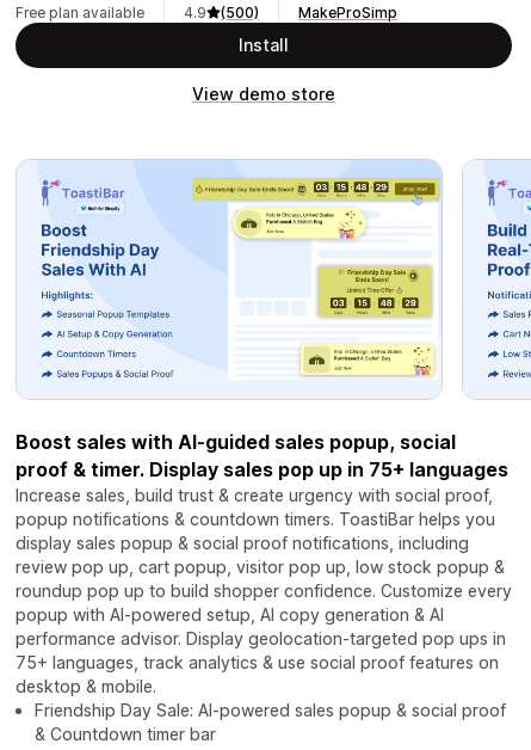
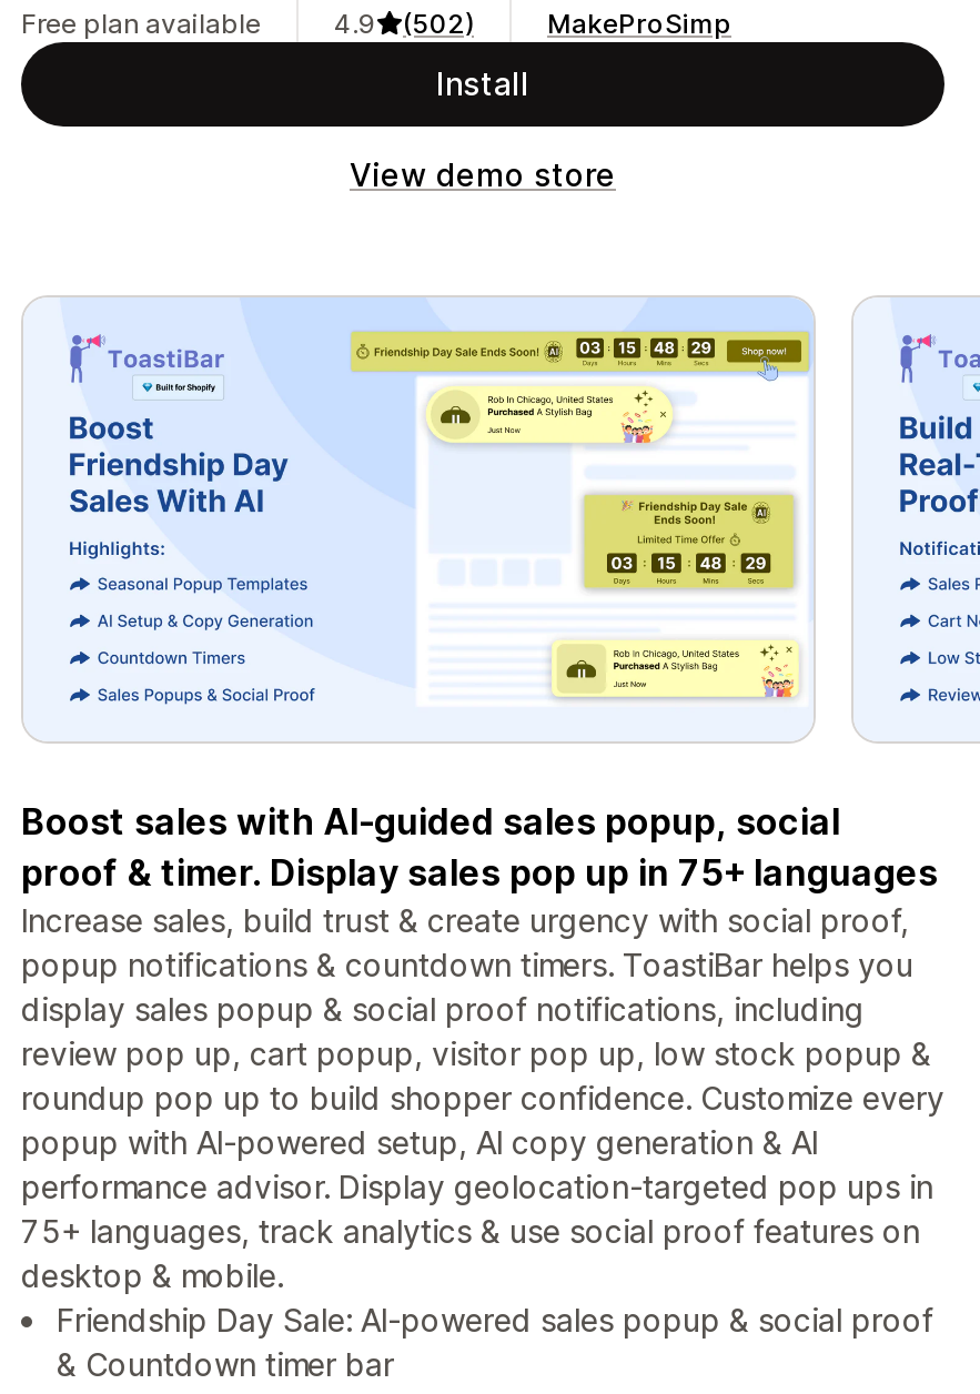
- 4.9 (500)
+ 4.9 (502)
